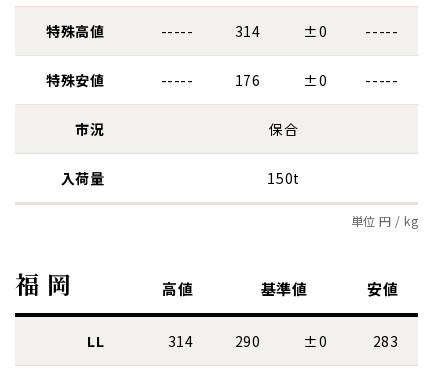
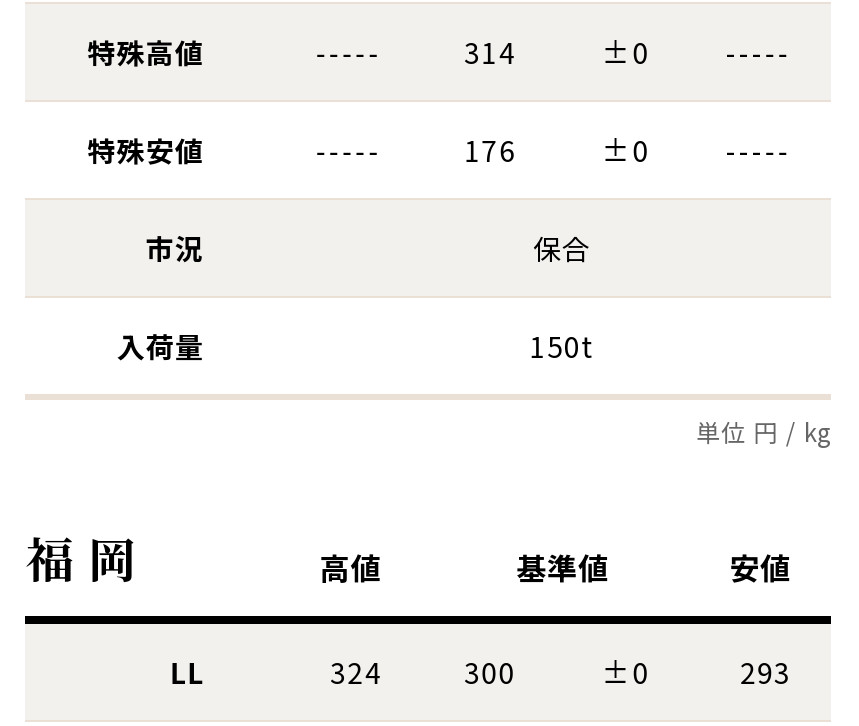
- 314
+ 324

- 290
+ 300

- 283
+ 293
